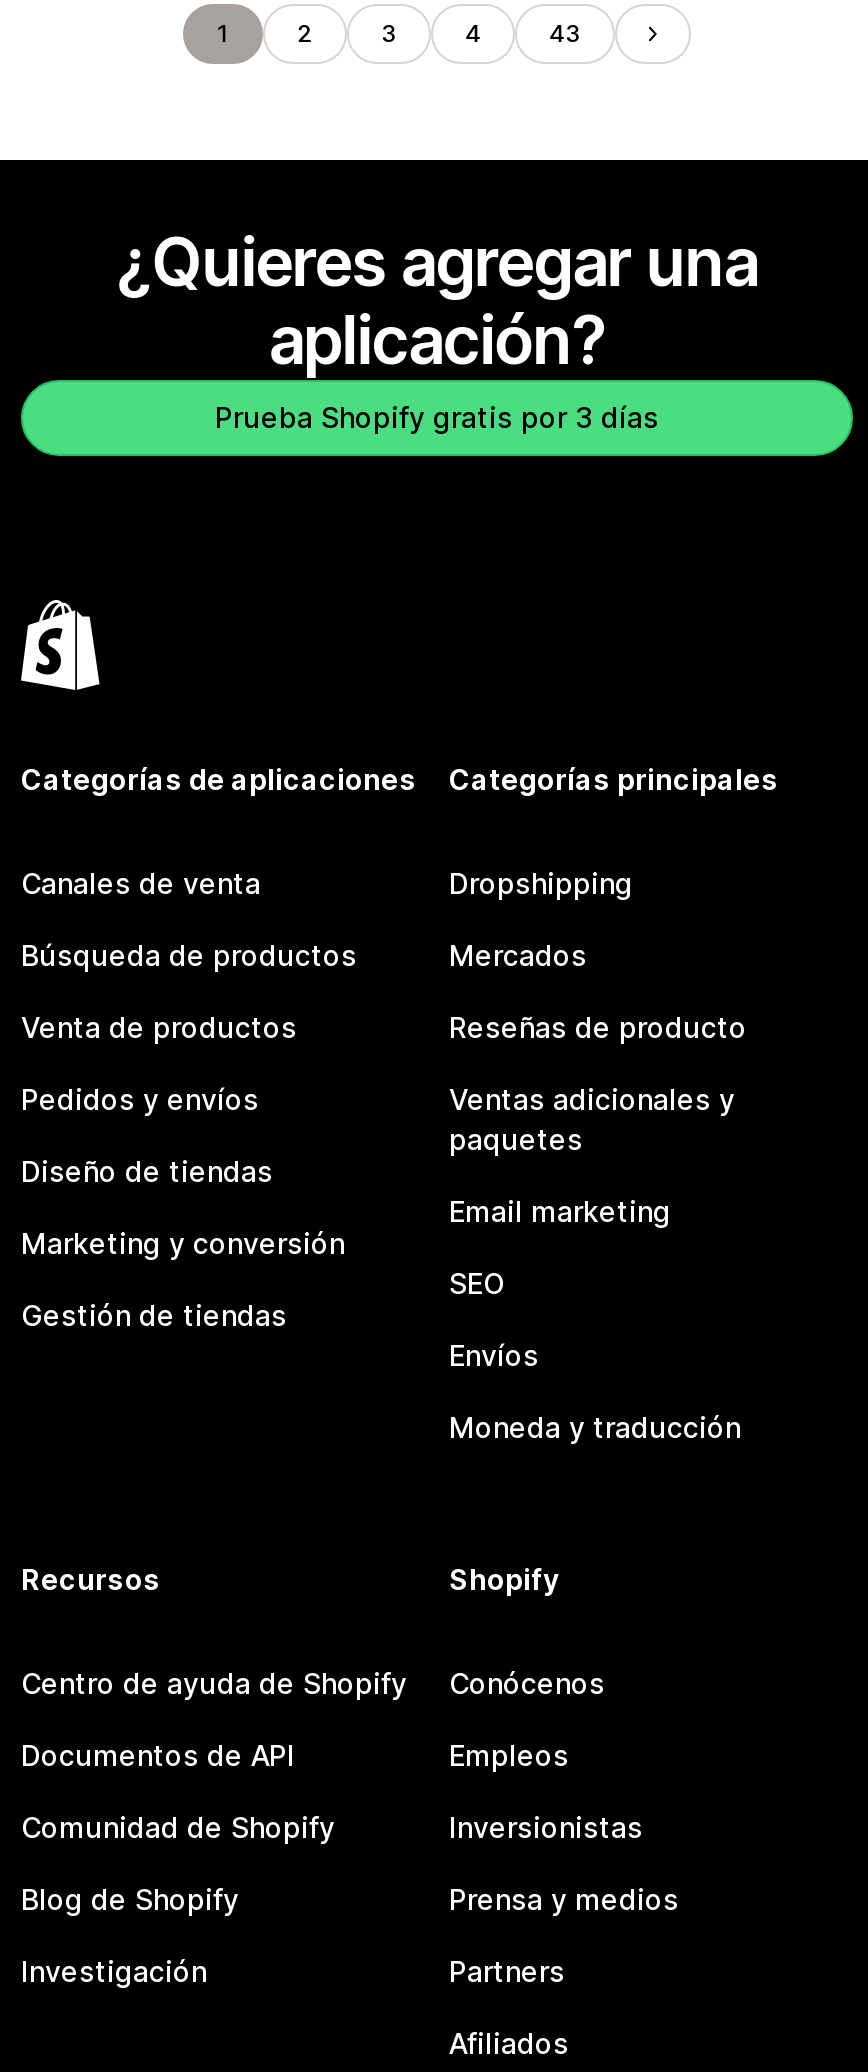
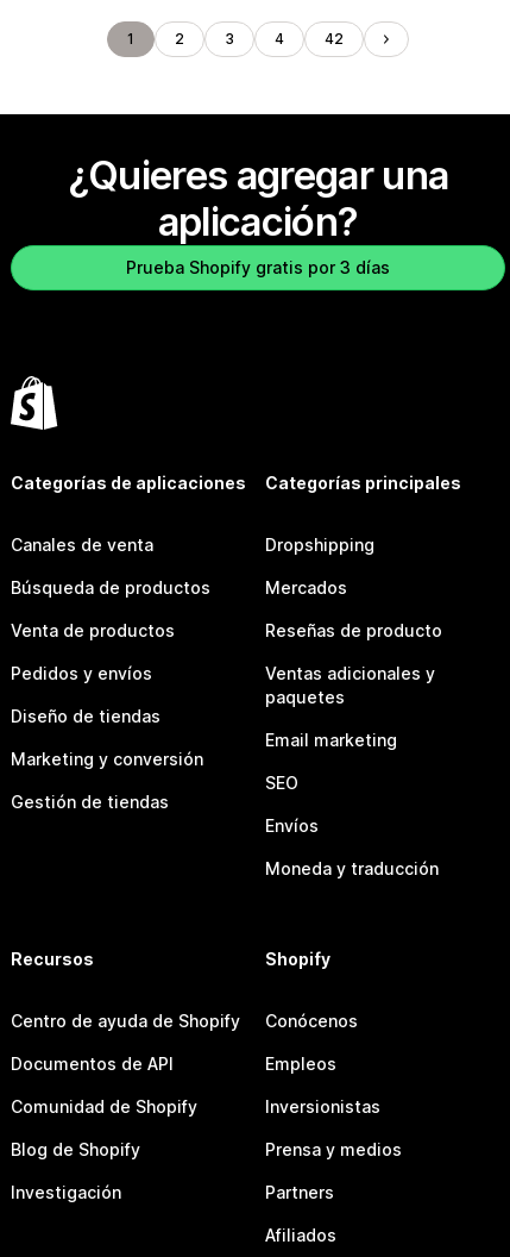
- 43
+ 42
